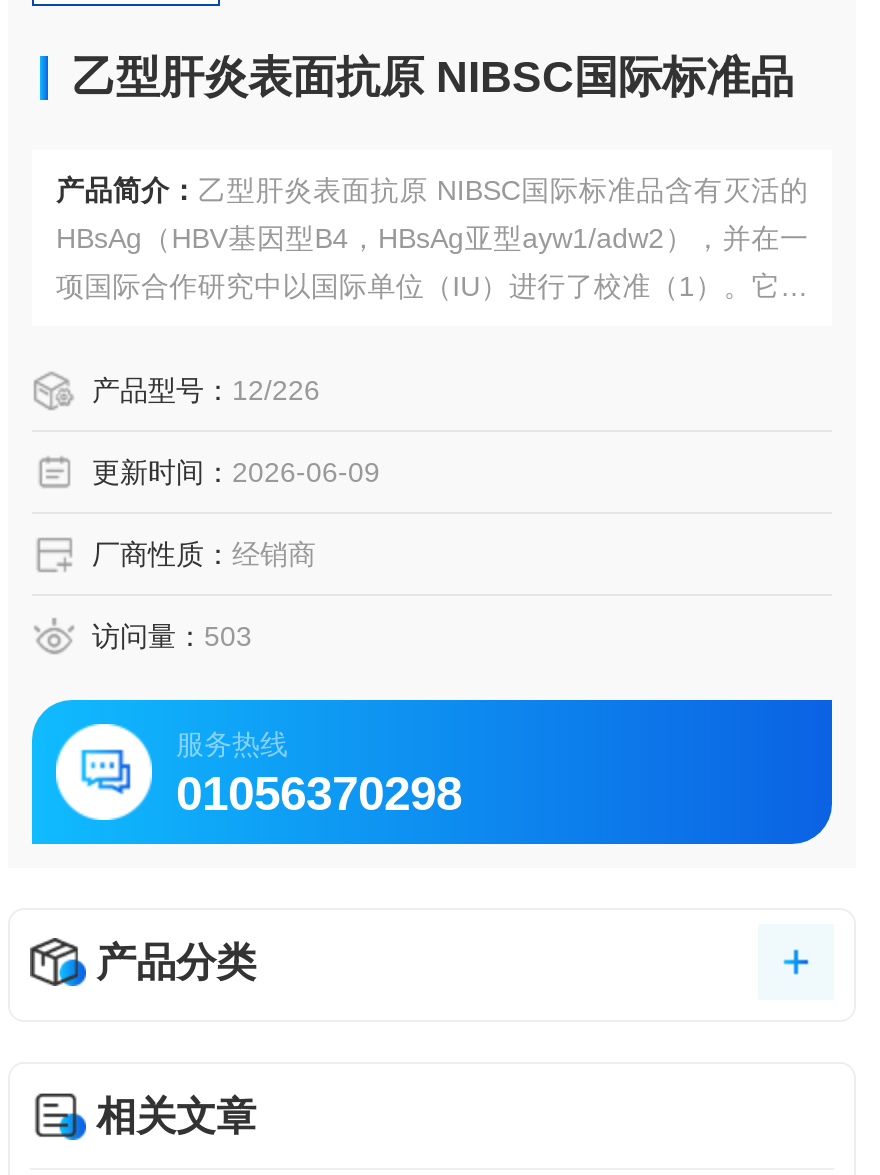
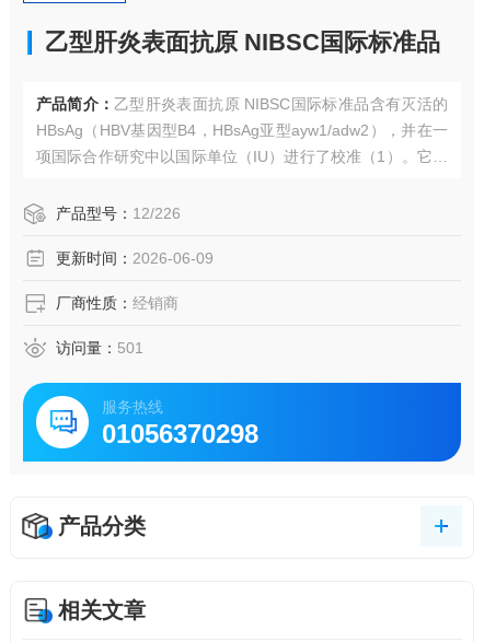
- 访问量：503
+ 访问量：501
